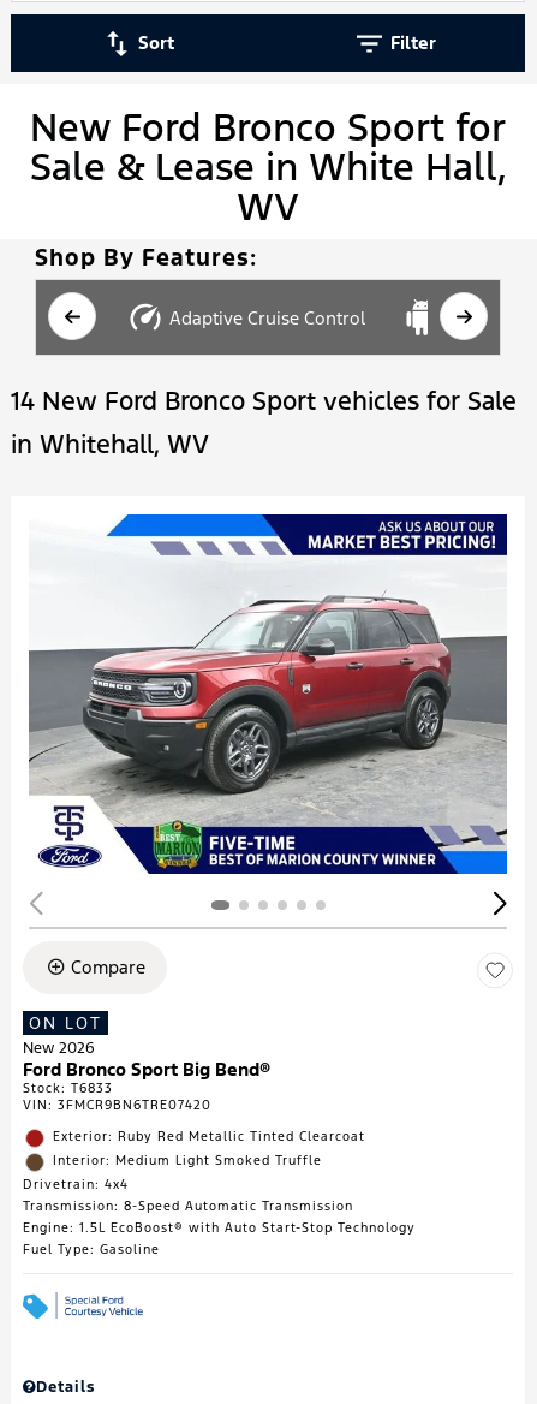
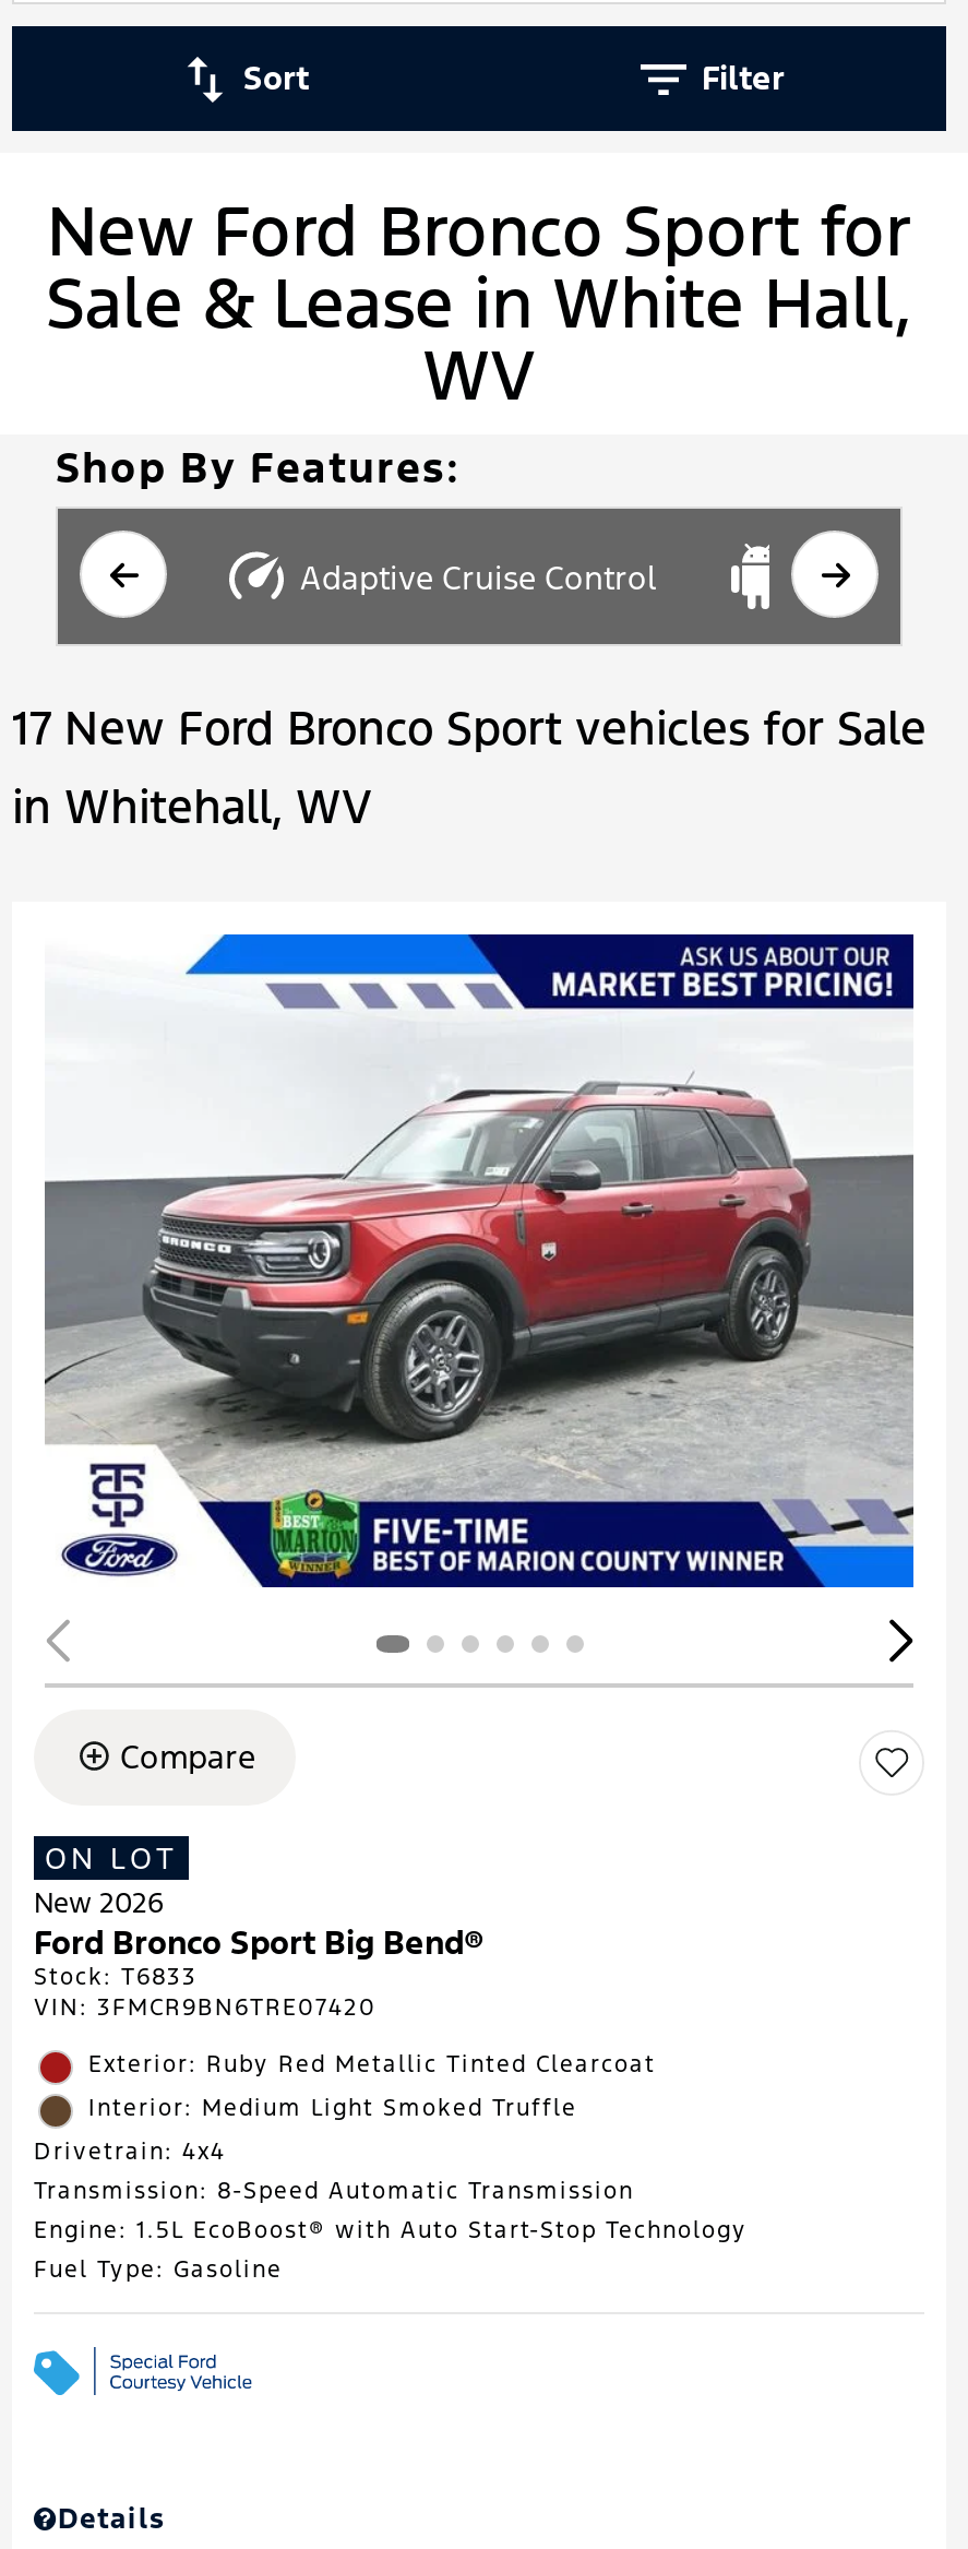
- 14 New Ford Bronco Sport vehicles for Sale
+ 17 New Ford Bronco Sport vehicles for Sale
